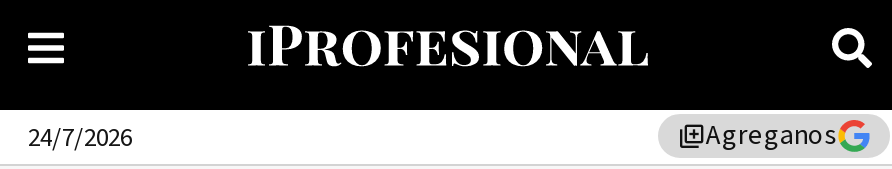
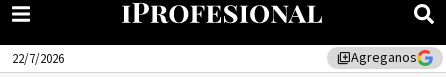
- 24/7/2026
+ 22/7/2026
